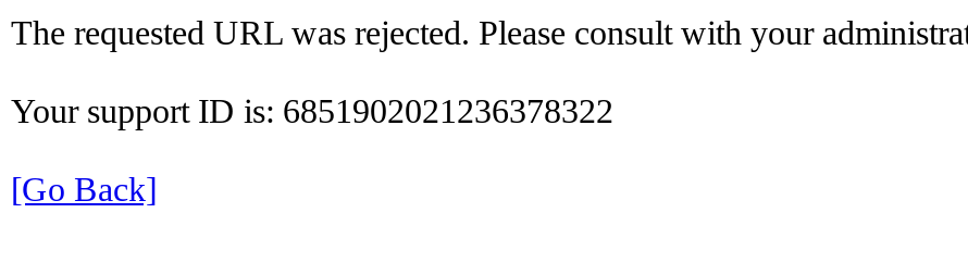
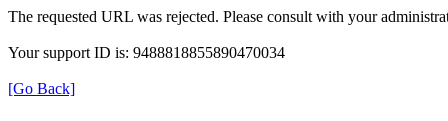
- Your support ID is: 6851902021236378322
+ Your support ID is: 9488818855890470034
